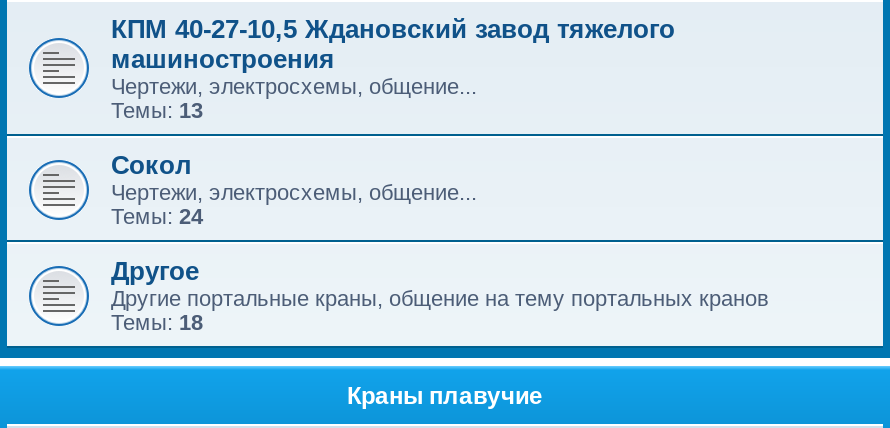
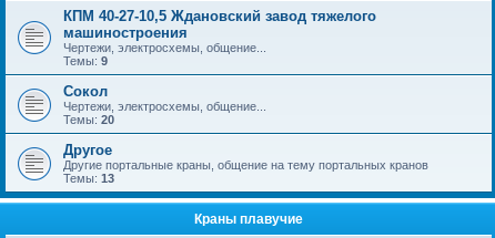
- Темы: 13
+ Темы: 9

- Темы: 24
+ Темы: 20

- Темы: 18
+ Темы: 13
